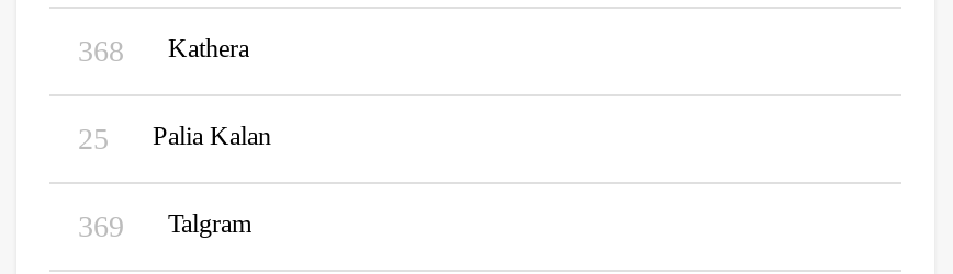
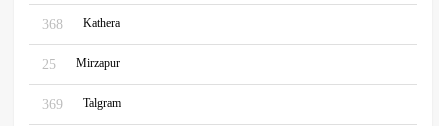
- Palia Kalan
+ Mirzapur
